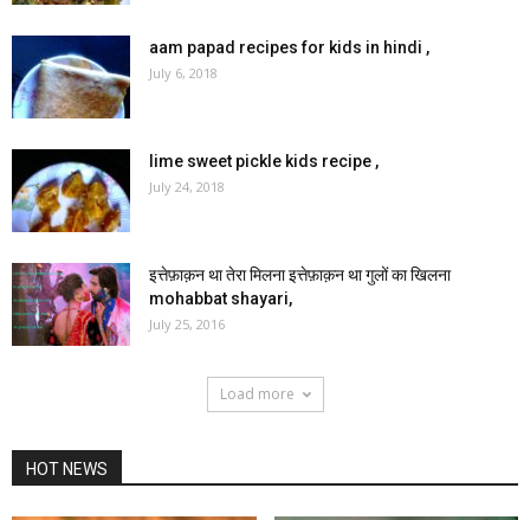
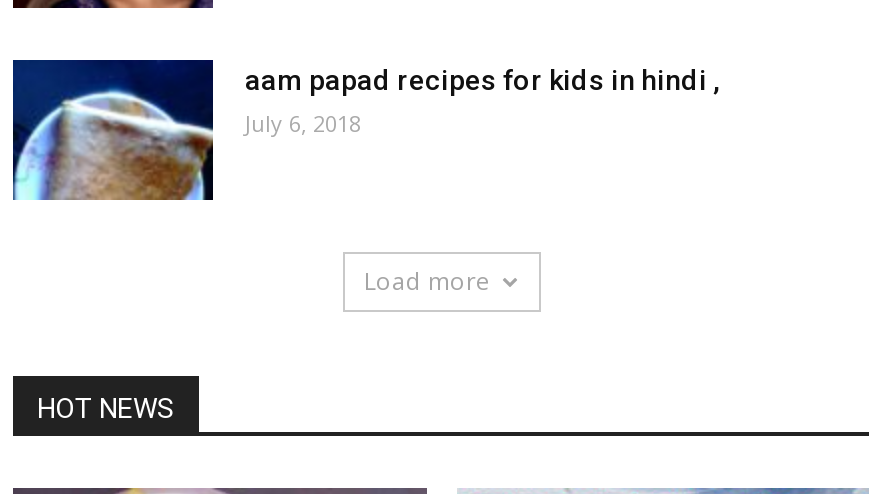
- [image]
- lime sweet pickle kids recipe ,
- July 24, 2018

- [image]
- इत्तेफ़ाक़न था तेरा मिलना इत्तेफ़ाक़न था गुलों का खिलना
- mohabbat shayari,
- July 25, 2016
